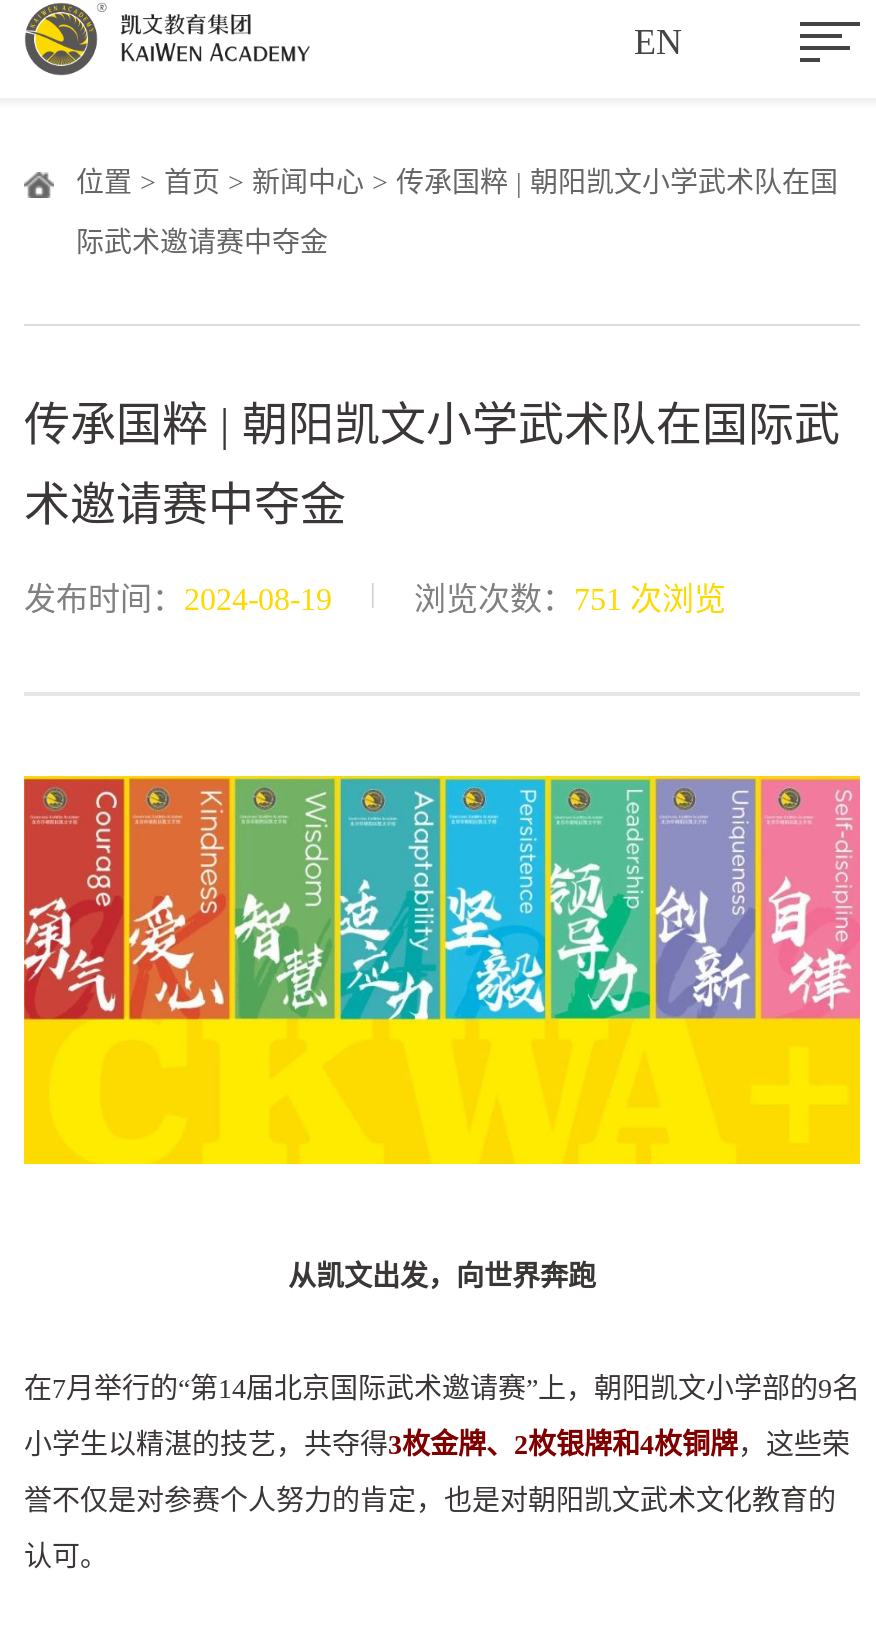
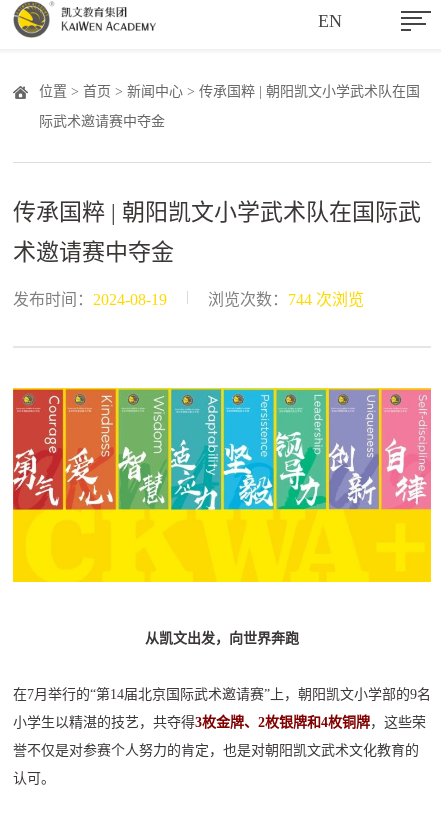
- 浏览次数：751 次浏览
+ 浏览次数：744 次浏览
